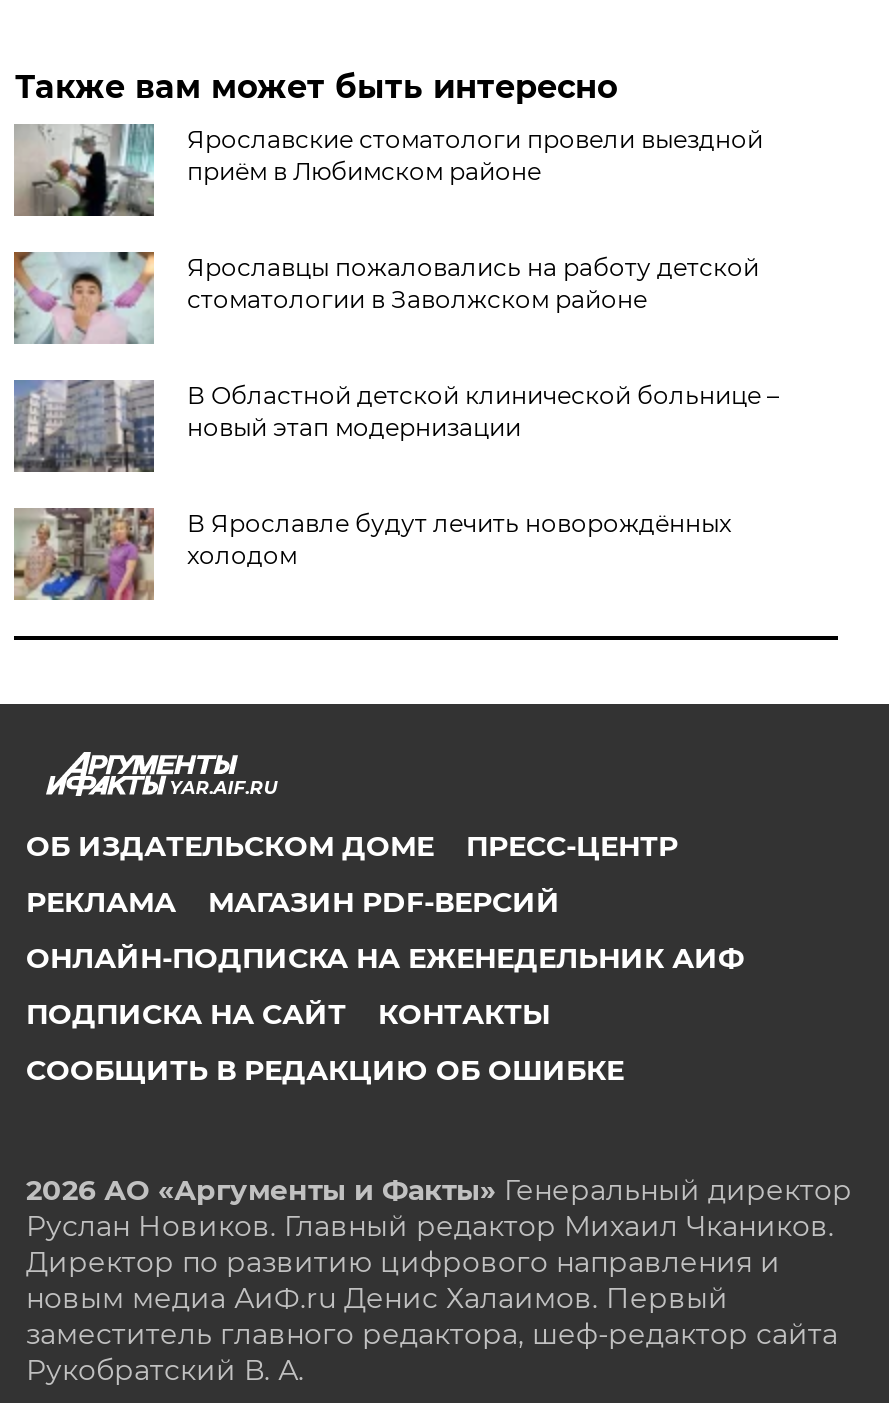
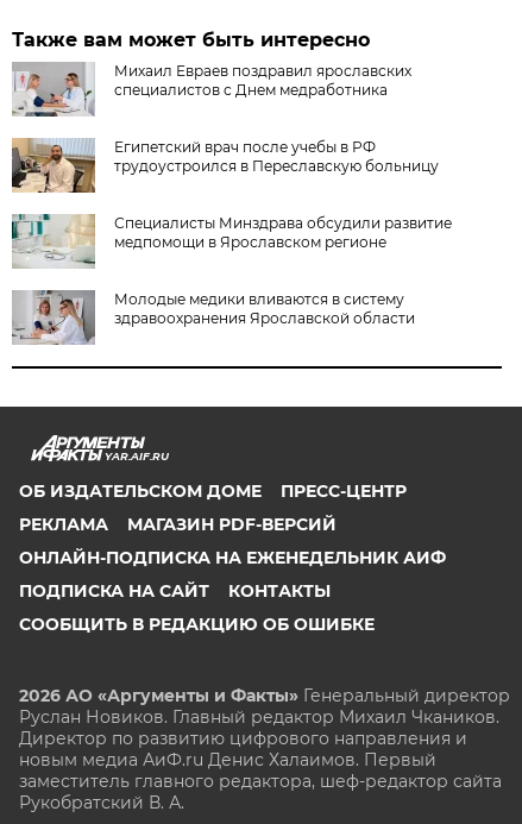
- [image]
- Ярославские стоматологи провели выездной
- приём в Любимском районе
+ [image]
+ Михаил Евраев поздравил ярославских
+ специалистов с Днем медработника

- [image]
- Ярославцы пожаловались на работу детской
- стоматологии в Заволжском районе
+ [image]
+ Египетский врач после учебы в РФ
+ трудоустроился в Переславскую больницу

- [image]
- В Областной детской клинической больнице –
- новый этап модернизации
+ [image]
+ Специалисты Минздрава обсудили развитие
+ медпомощи в Ярославском регионе

- [image]
- В Ярославле будут лечить новорождённых
- холодом
+ [image]
+ Молодые медики вливаются в систему
+ здравоохранения Ярославской области
